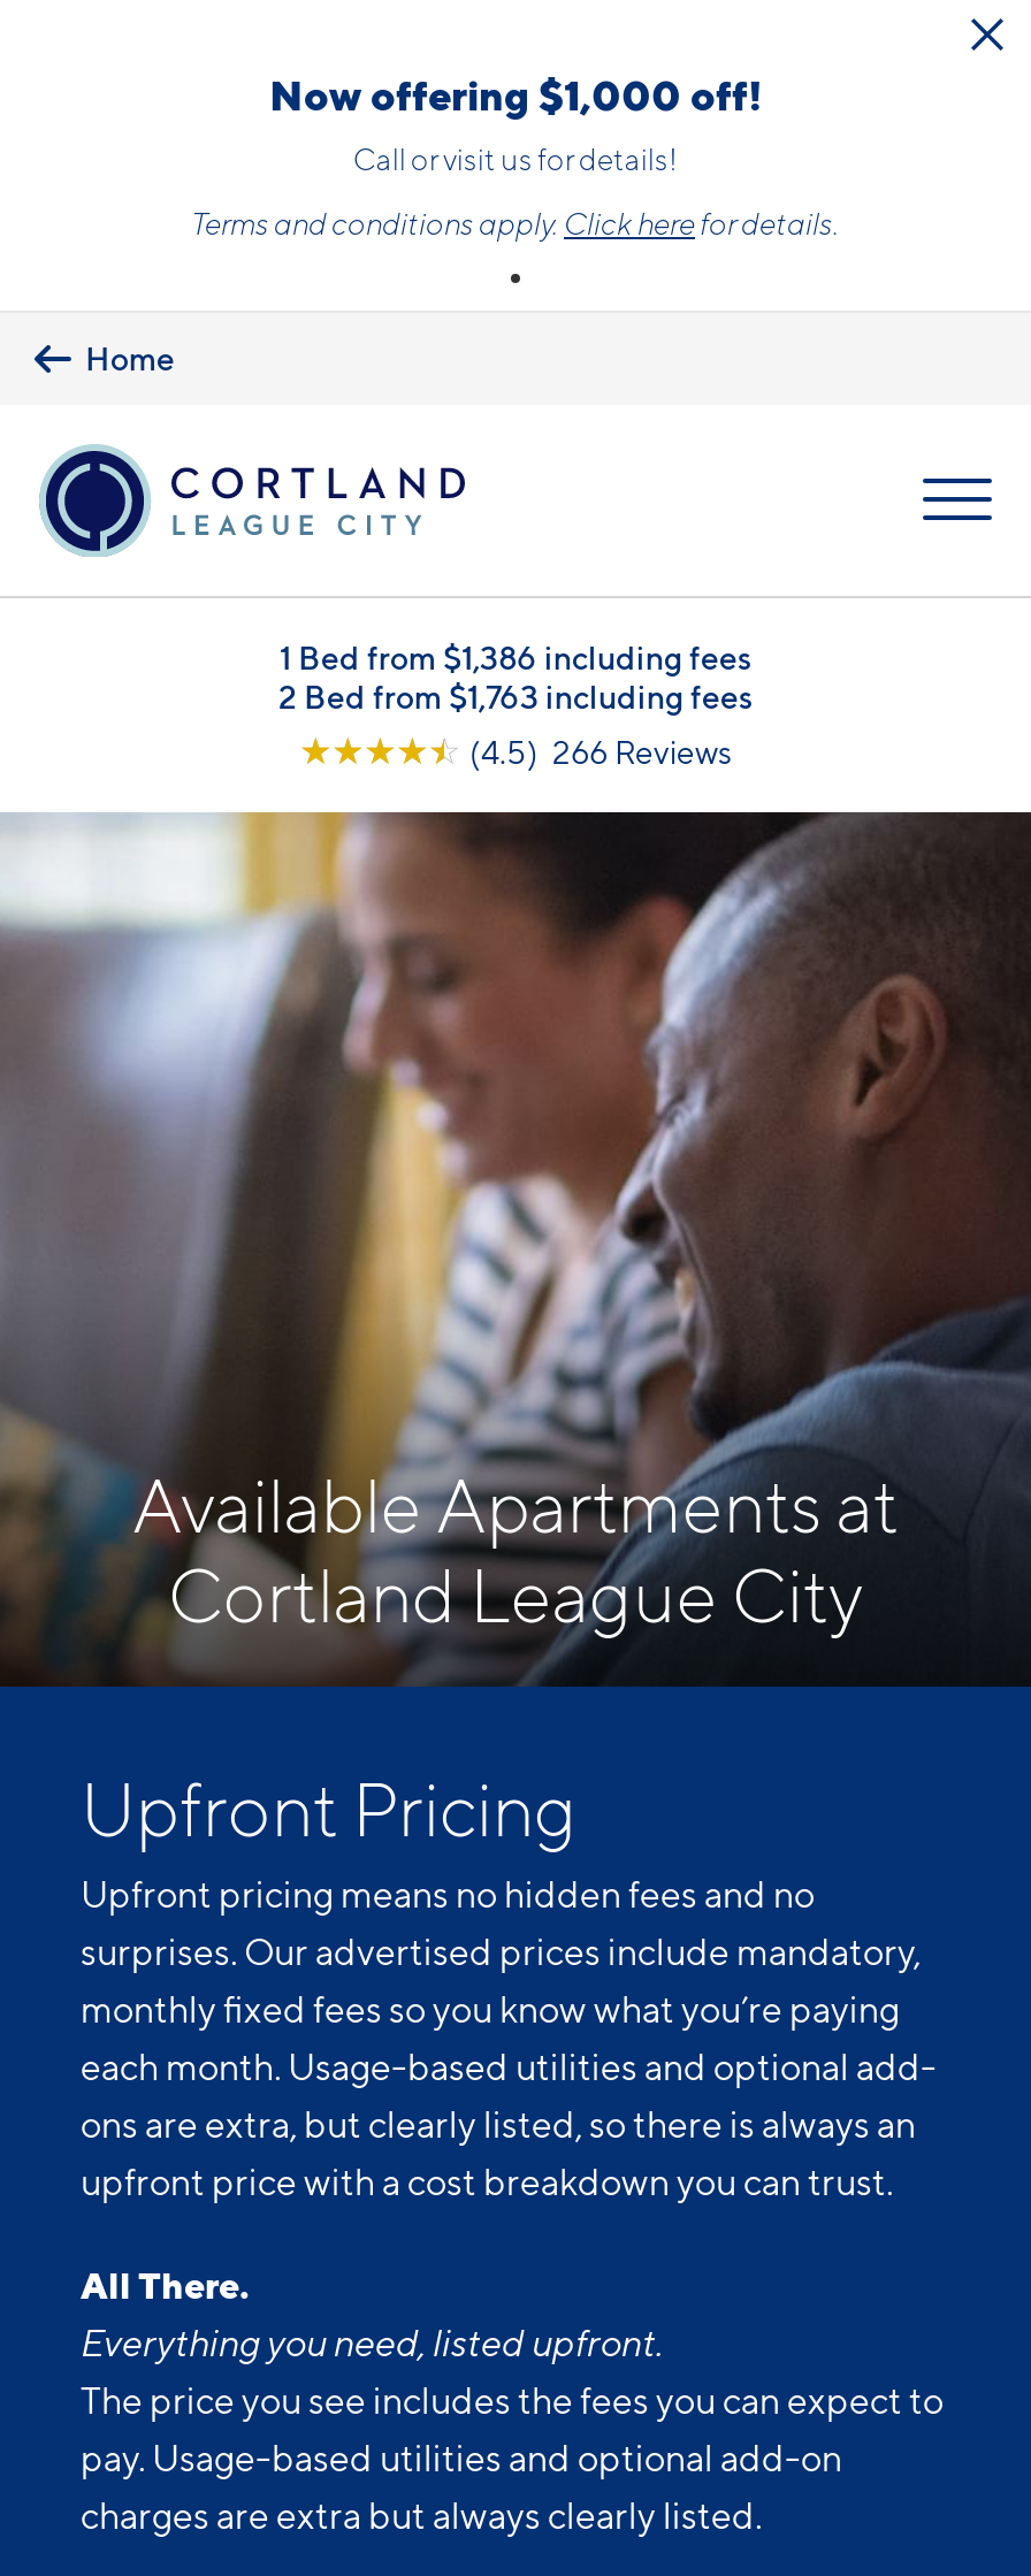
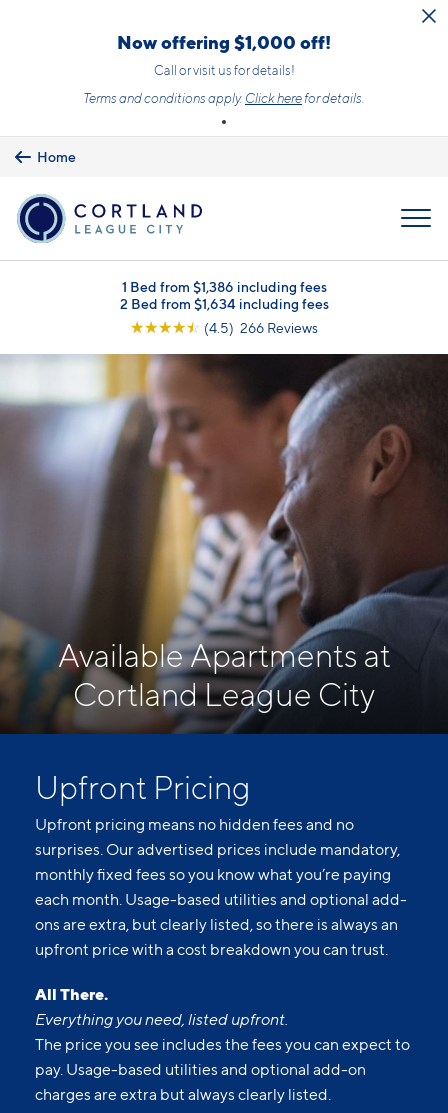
- 2 Bed from $1,763 including fees
+ 2 Bed from $1,634 including fees
